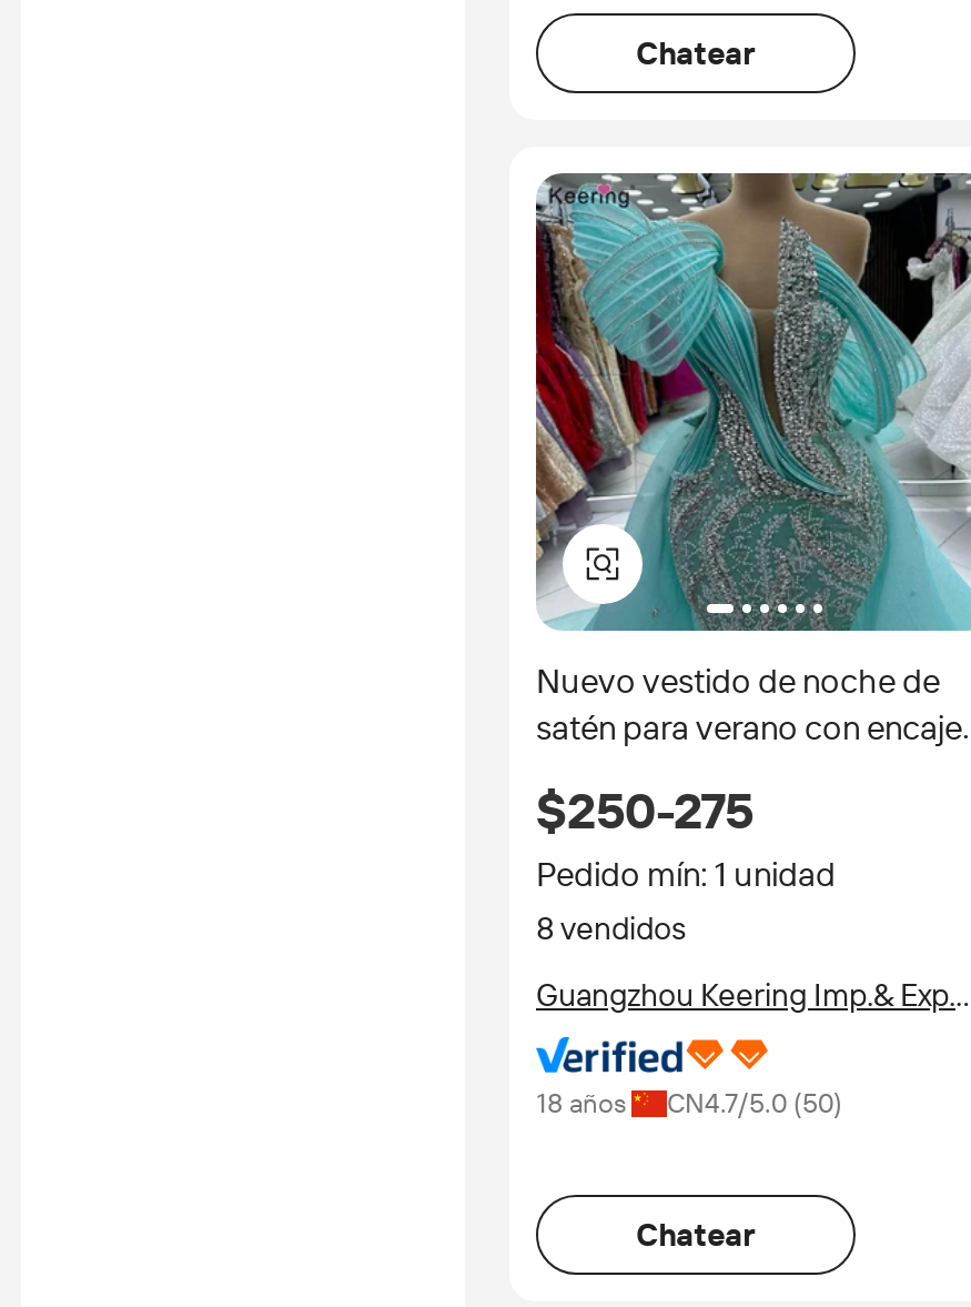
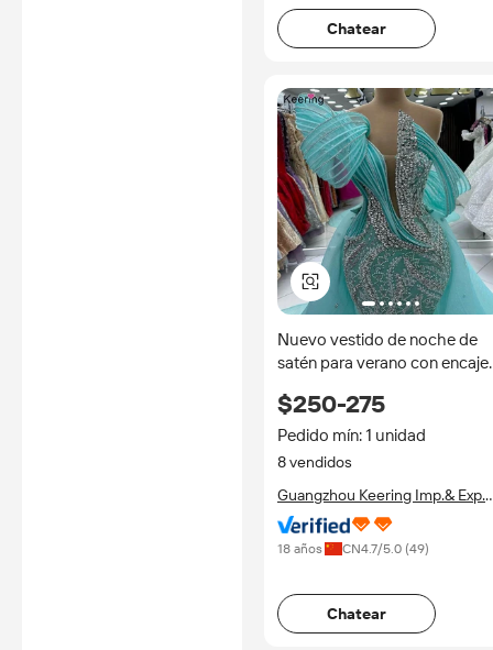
- 18 años CN4.7/5.0 (50)
+ 18 años CN4.7/5.0 (49)
